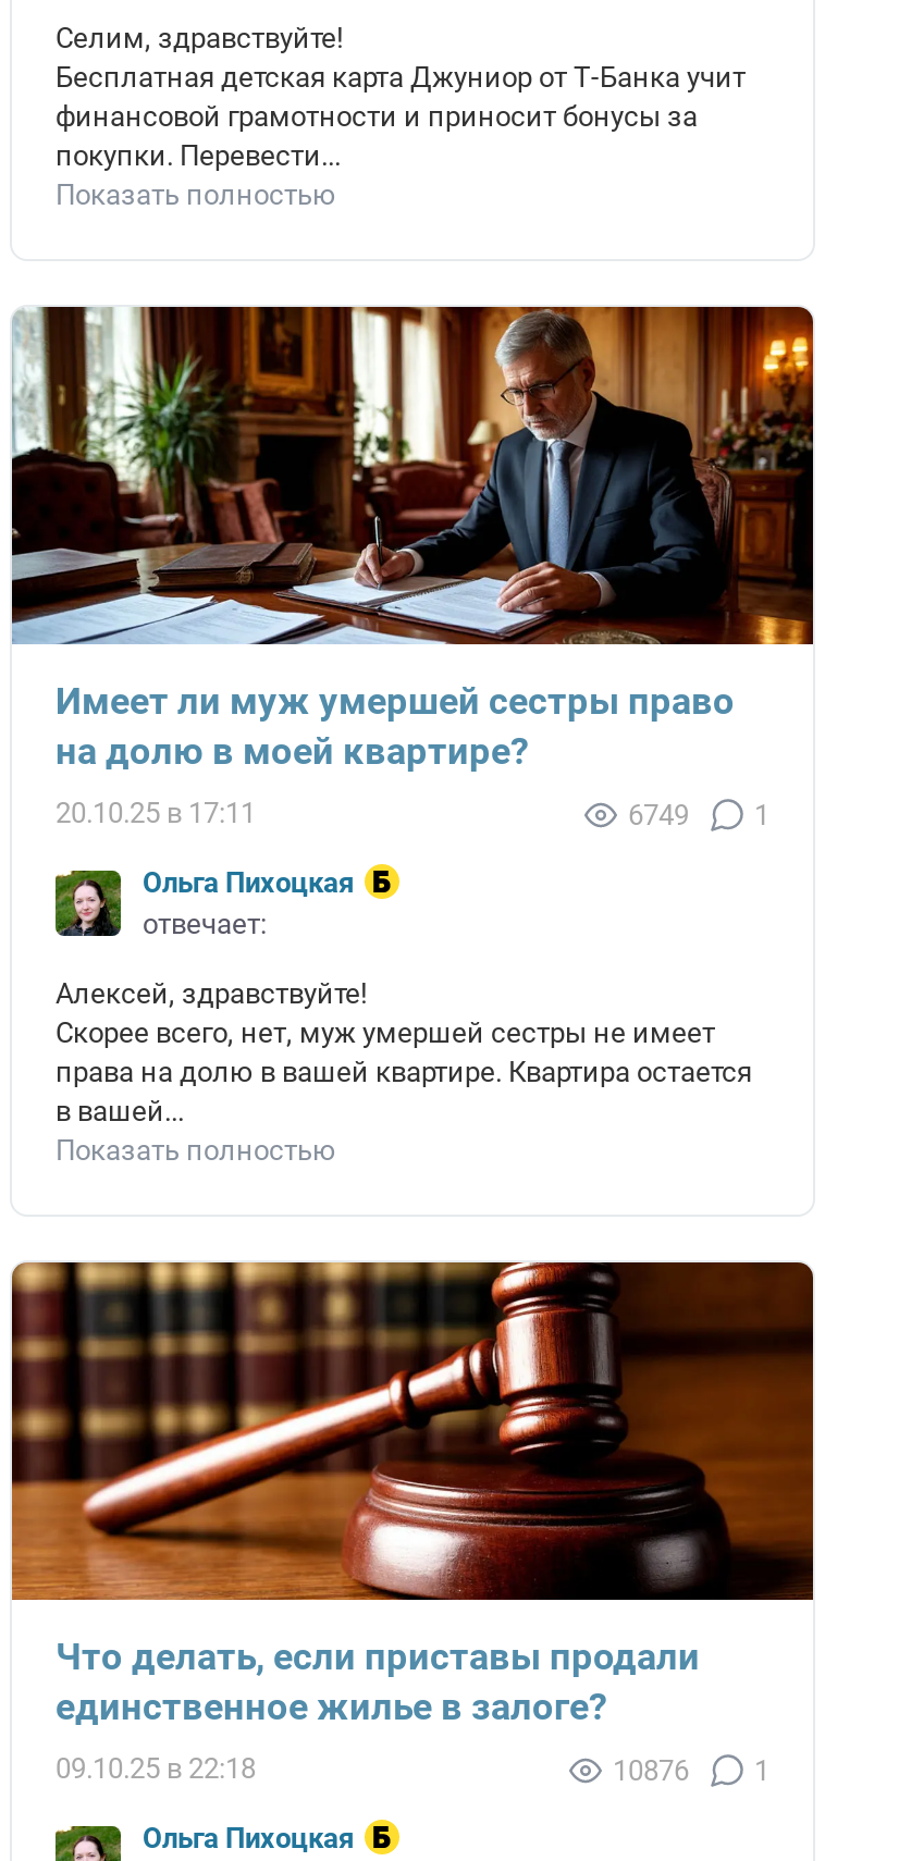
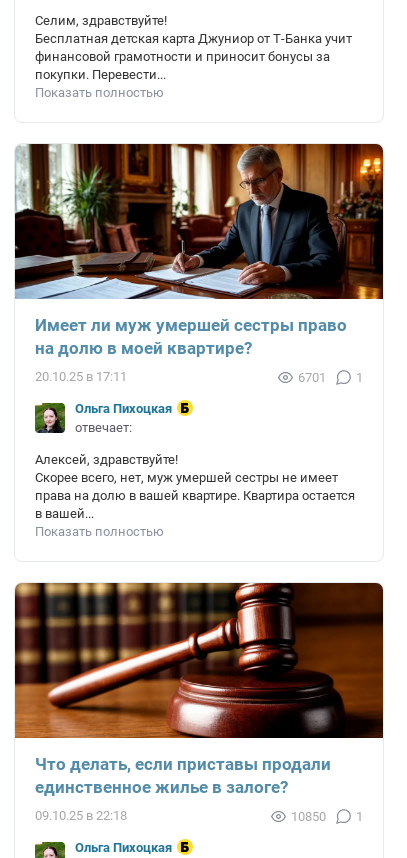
- 6749 1
+ 6701 1

- 10876 1
+ 10850 1
